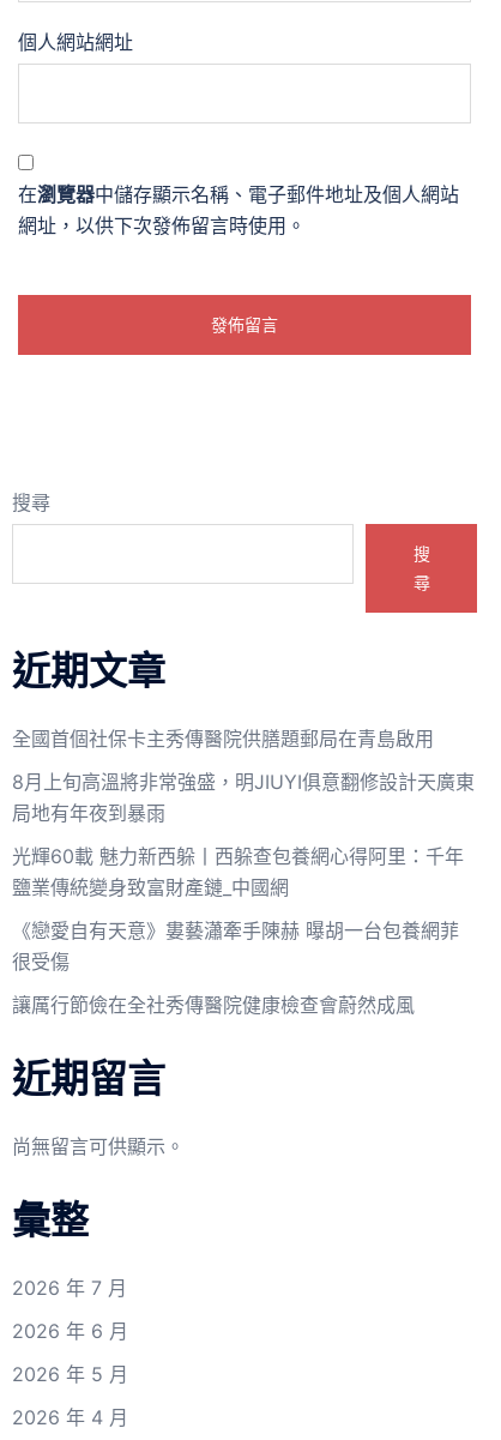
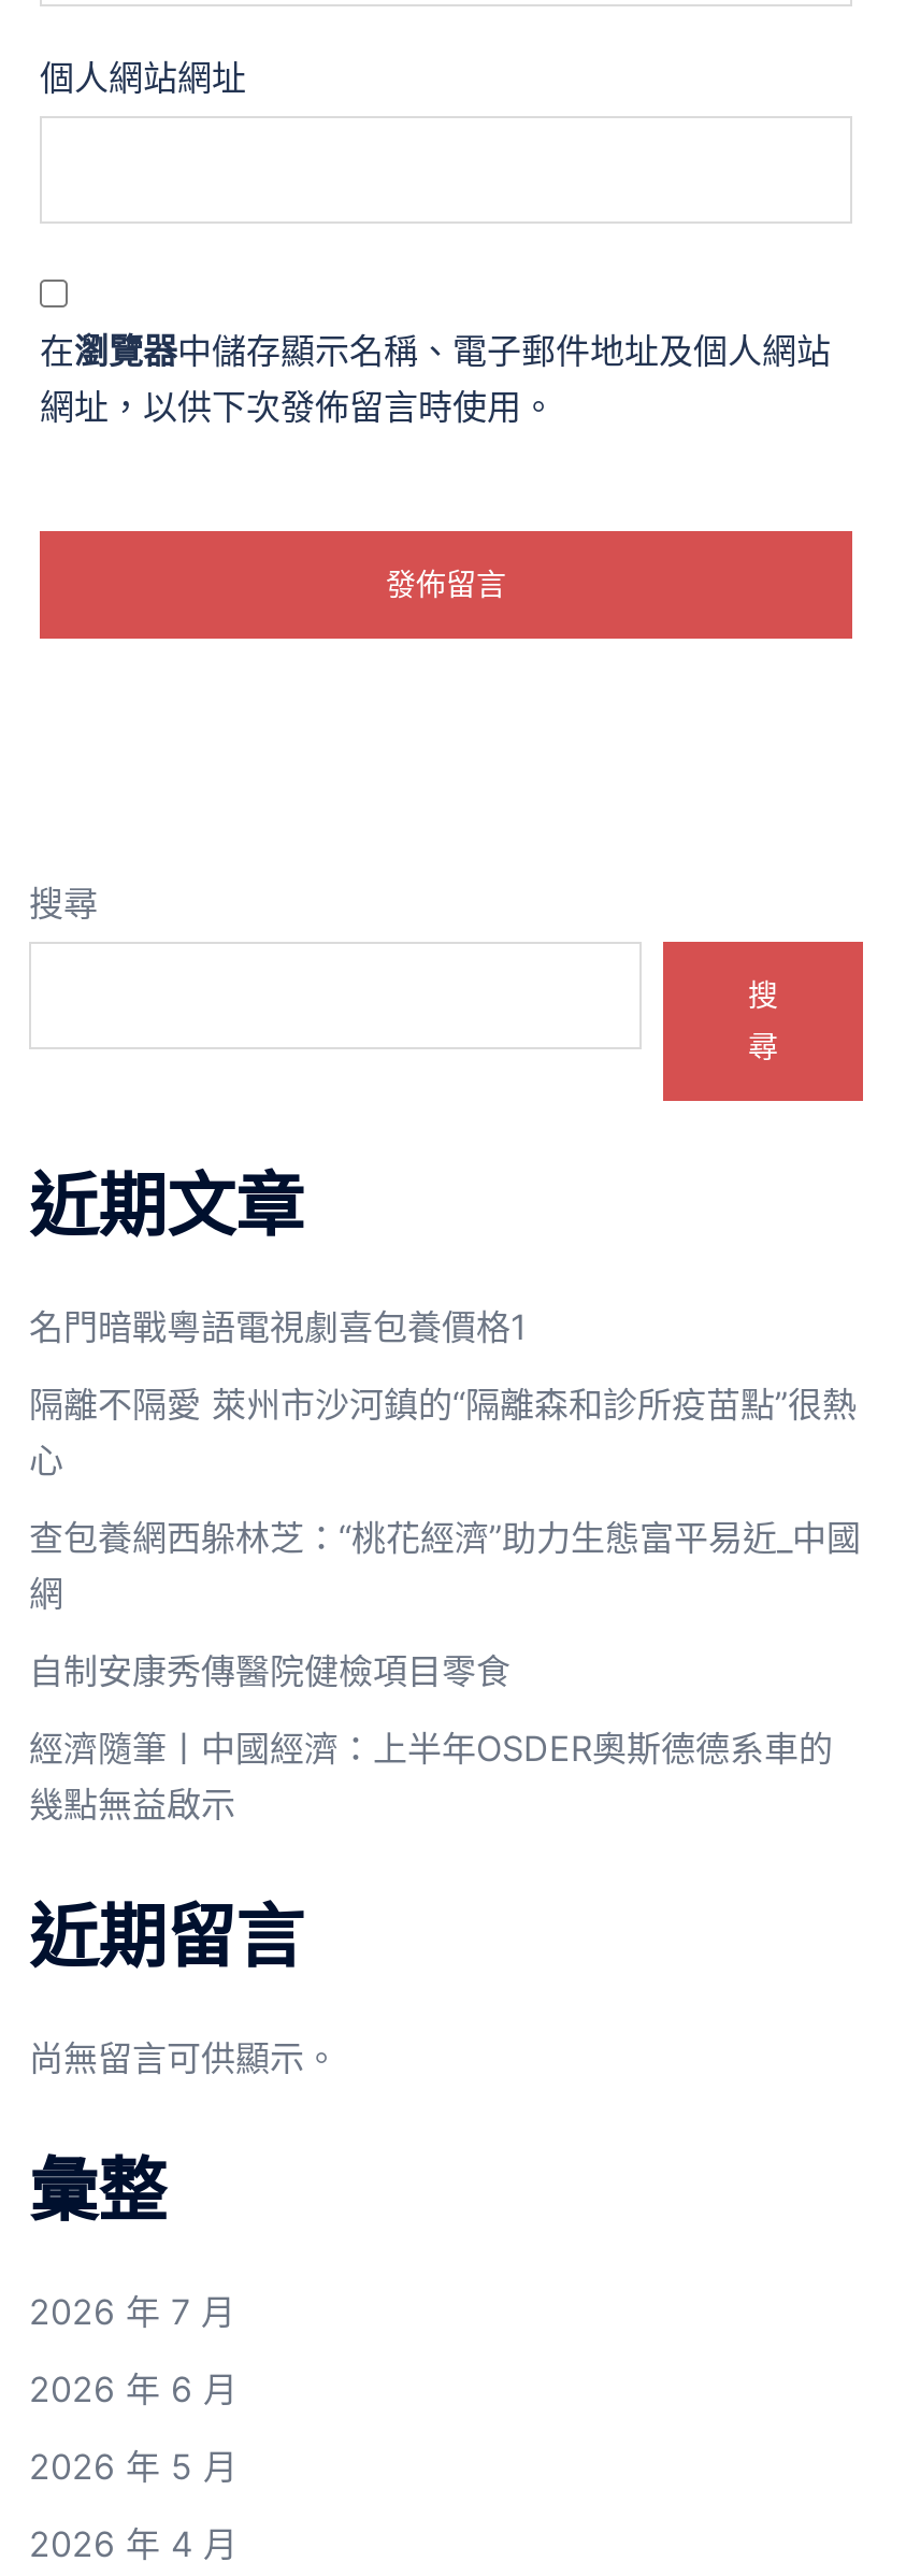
- 全國首個社保卡主秀傳醫院供膳題郵局在青島啟用
+ 名門暗戰粵語電視劇喜包養價格1

- 8月上旬高溫將非常強盛，明JIUYI俱意翻修設計天廣東
- 局地有年夜到暴雨
+ 隔離不隔愛 萊州市沙河鎮的“隔離森和診所疫苗點”很熱
+ 心

- 光輝60載 魅力新西躲丨西躲查包養網心得阿里：千年
- 鹽業傳統變身致富財產鏈_中國網
+ 查包養網西躲林芝：“桃花經濟”助力生態富平易近_中國
+ 網

- 《戀愛自有天意》婁藝瀟牽手陳赫 曝胡一台包養網菲
- 很受傷
+ 自制安康秀傳醫院健檢項目零食

- 讓厲行節儉在全社秀傳醫院健康檢查會蔚然成風
+ 經濟隨筆丨中國經濟：上半年OSDER奧斯德德系車的
+ 幾點無益啟示
